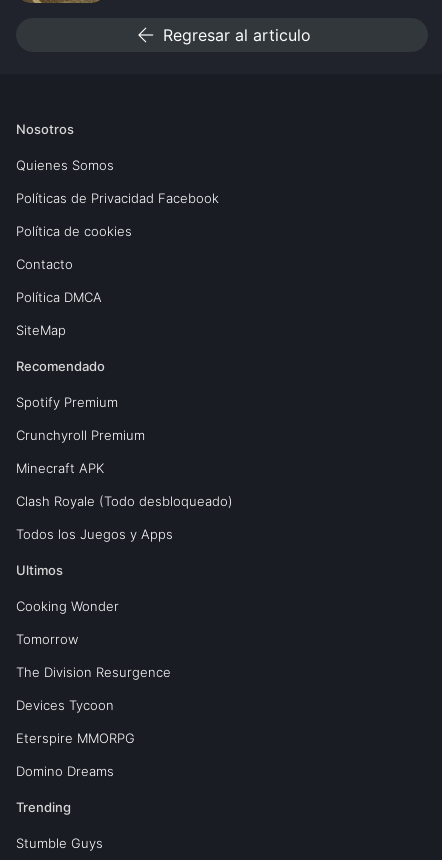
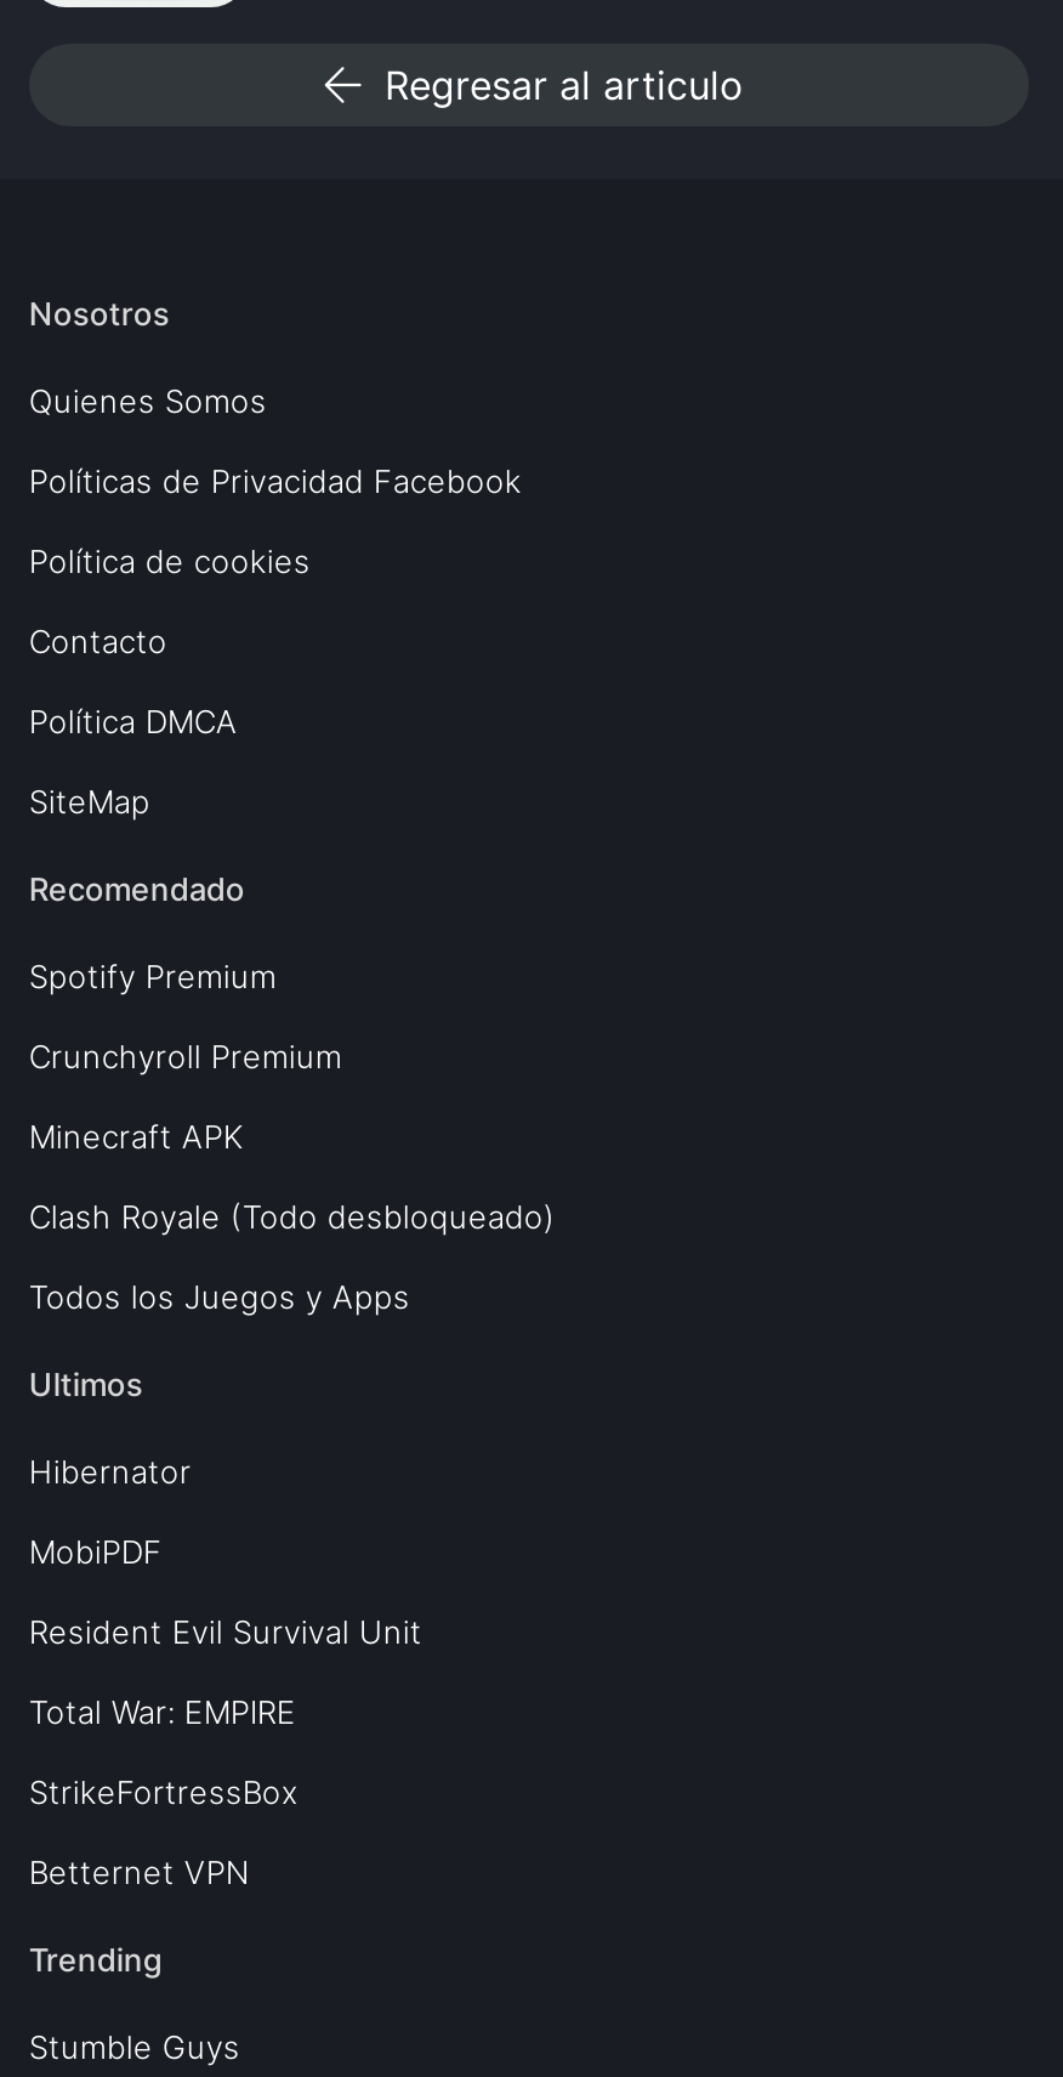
- Cooking Wonder
+ Hibernator

- Tomorrow
+ MobiPDF

- The Division Resurgence
+ Resident Evil Survival Unit

- Devices Tycoon
+ Total War: EMPIRE

- Eterspire MMORPG
+ StrikeFortressBox

- Domino Dreams
+ Betternet VPN
